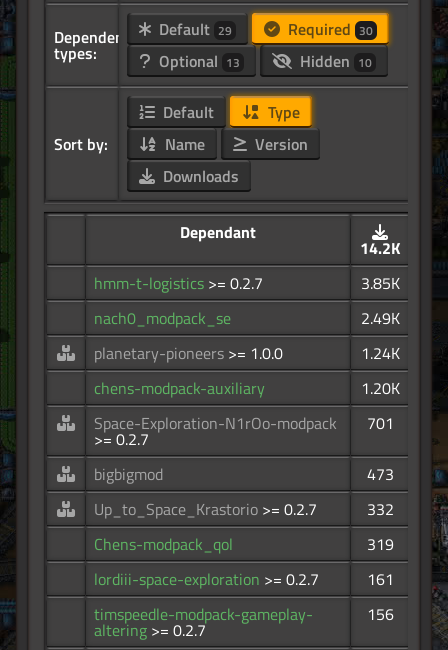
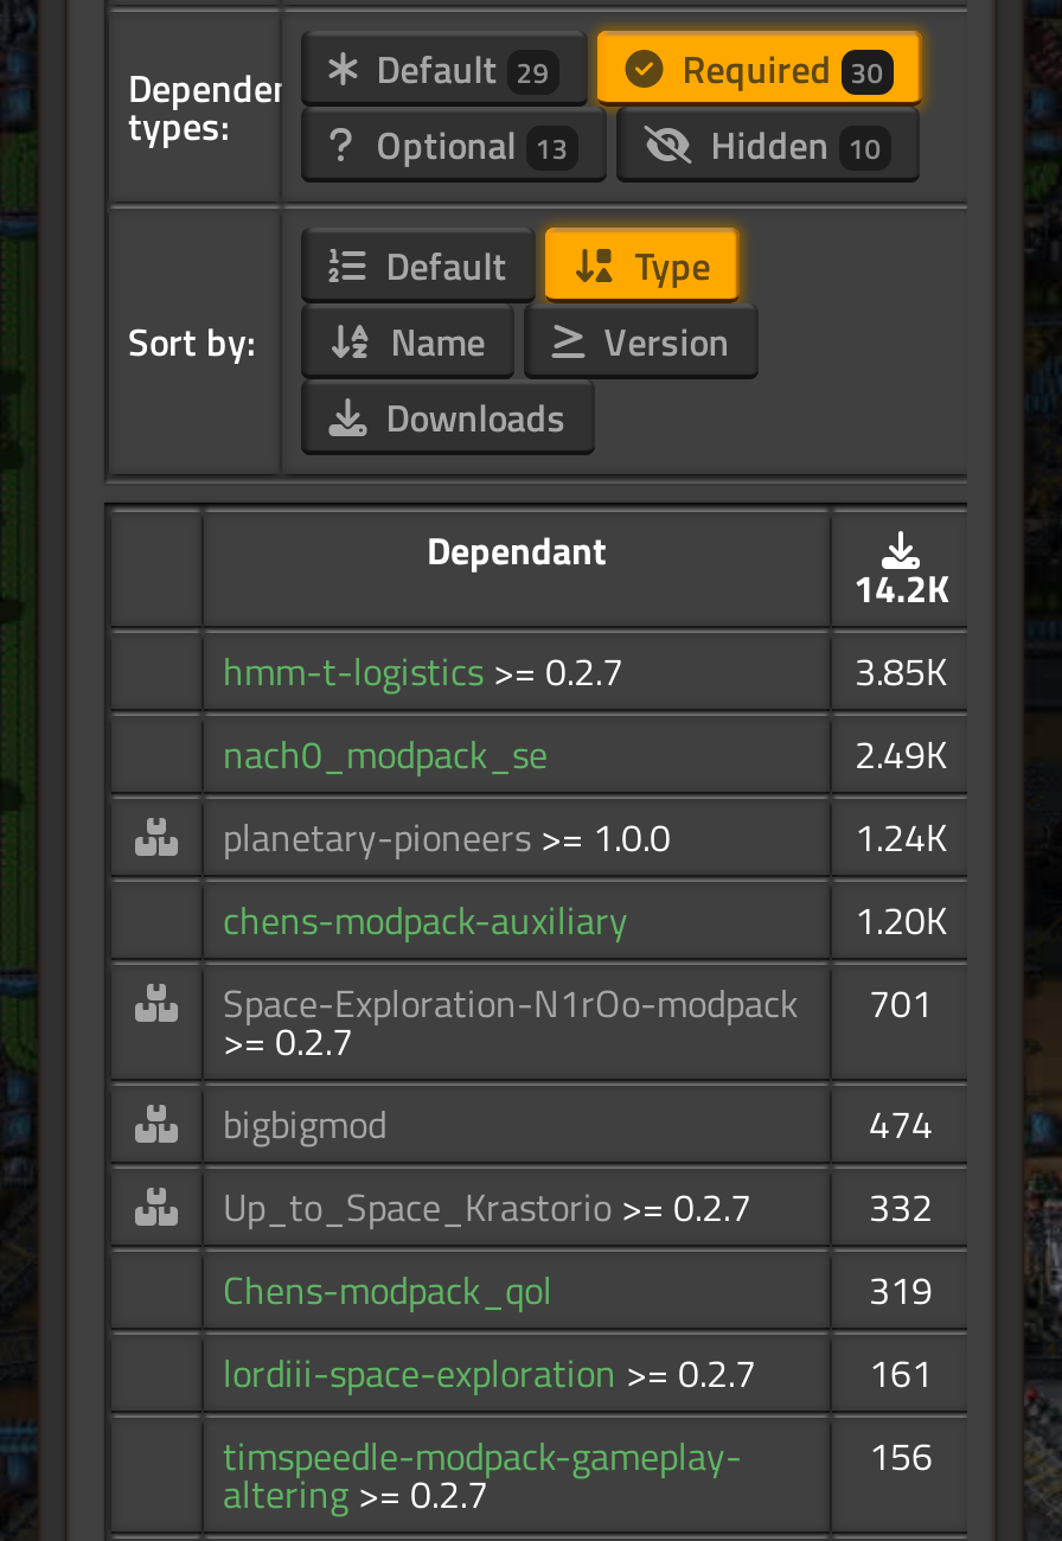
- 473
+ 474
